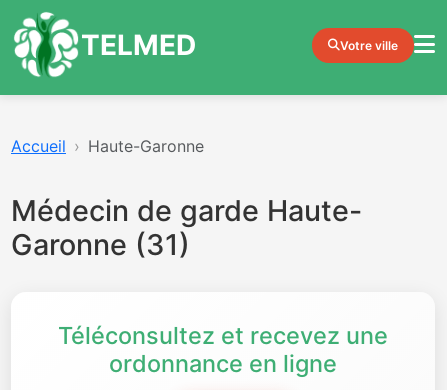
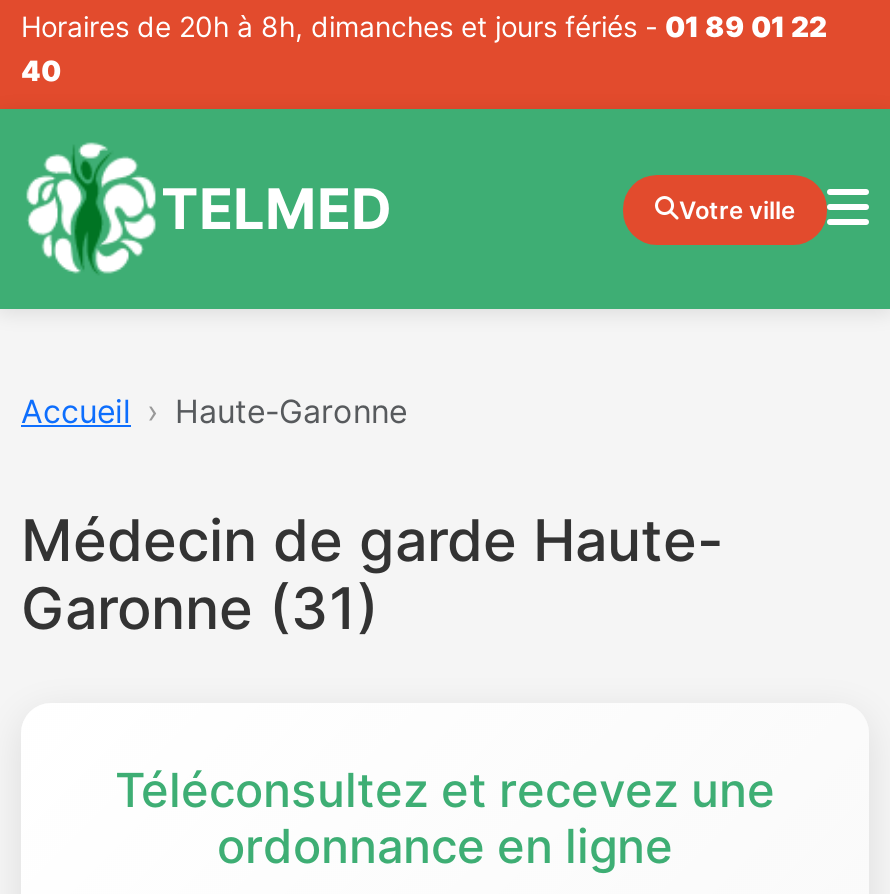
+ Horaires de 20h à 8h, dimanches et jours fériés - 01 89 01 22
+ 40
